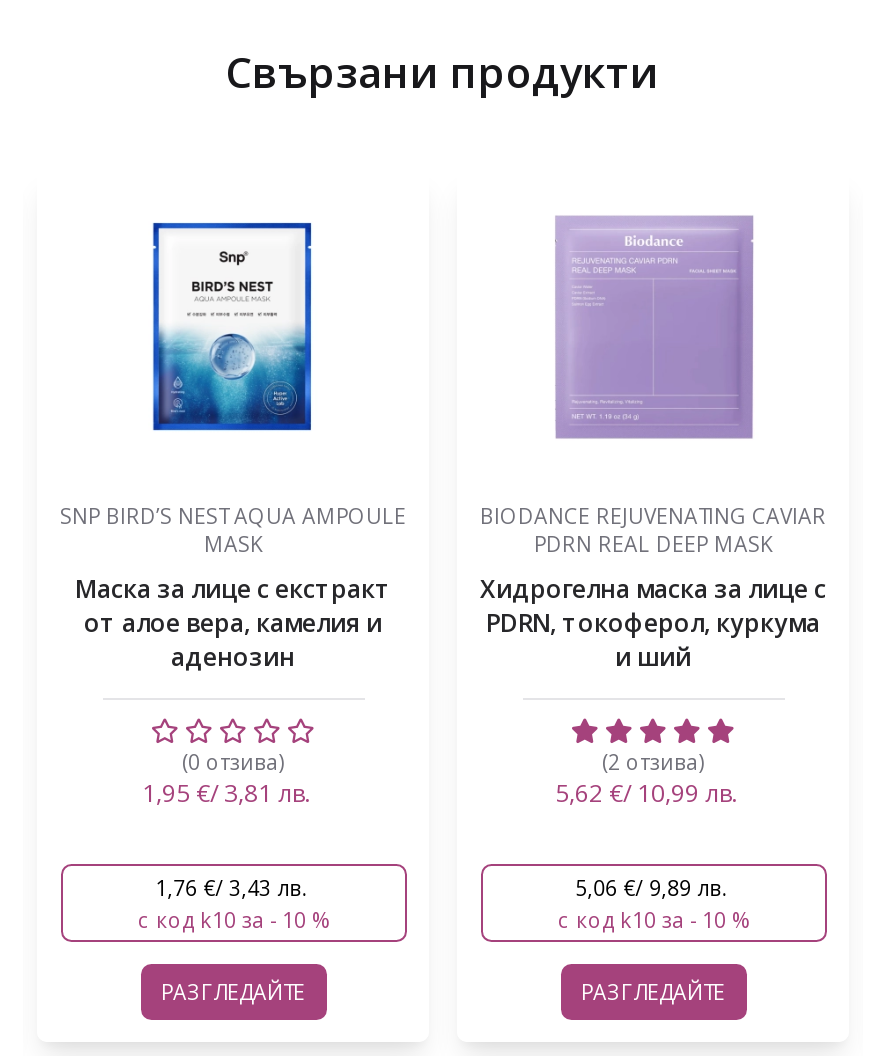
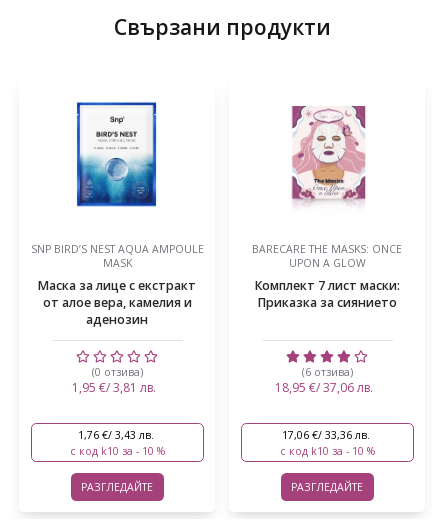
- [image]
- BIODANCE REJUVENATING CAVIAR
- PDRN REAL DEEP MASK
- Хидрогелна маска за лице с
- PDRN, токоферол, куркума
- и ший
+ [image]
+ BARECARE THE MASKS: ONCE
+ UPON A GLOW
+ Комплект 7 лист маски:
+ Приказка за сиянието

- (2 отзива)
- 5,62 €/ 10,99 лв.
+ (6 отзива)
+ 18,95 €/ 37,06 лв.

- 5,06 €/ 9,89 лв.
+ 17,06 €/ 33,36 лв.
